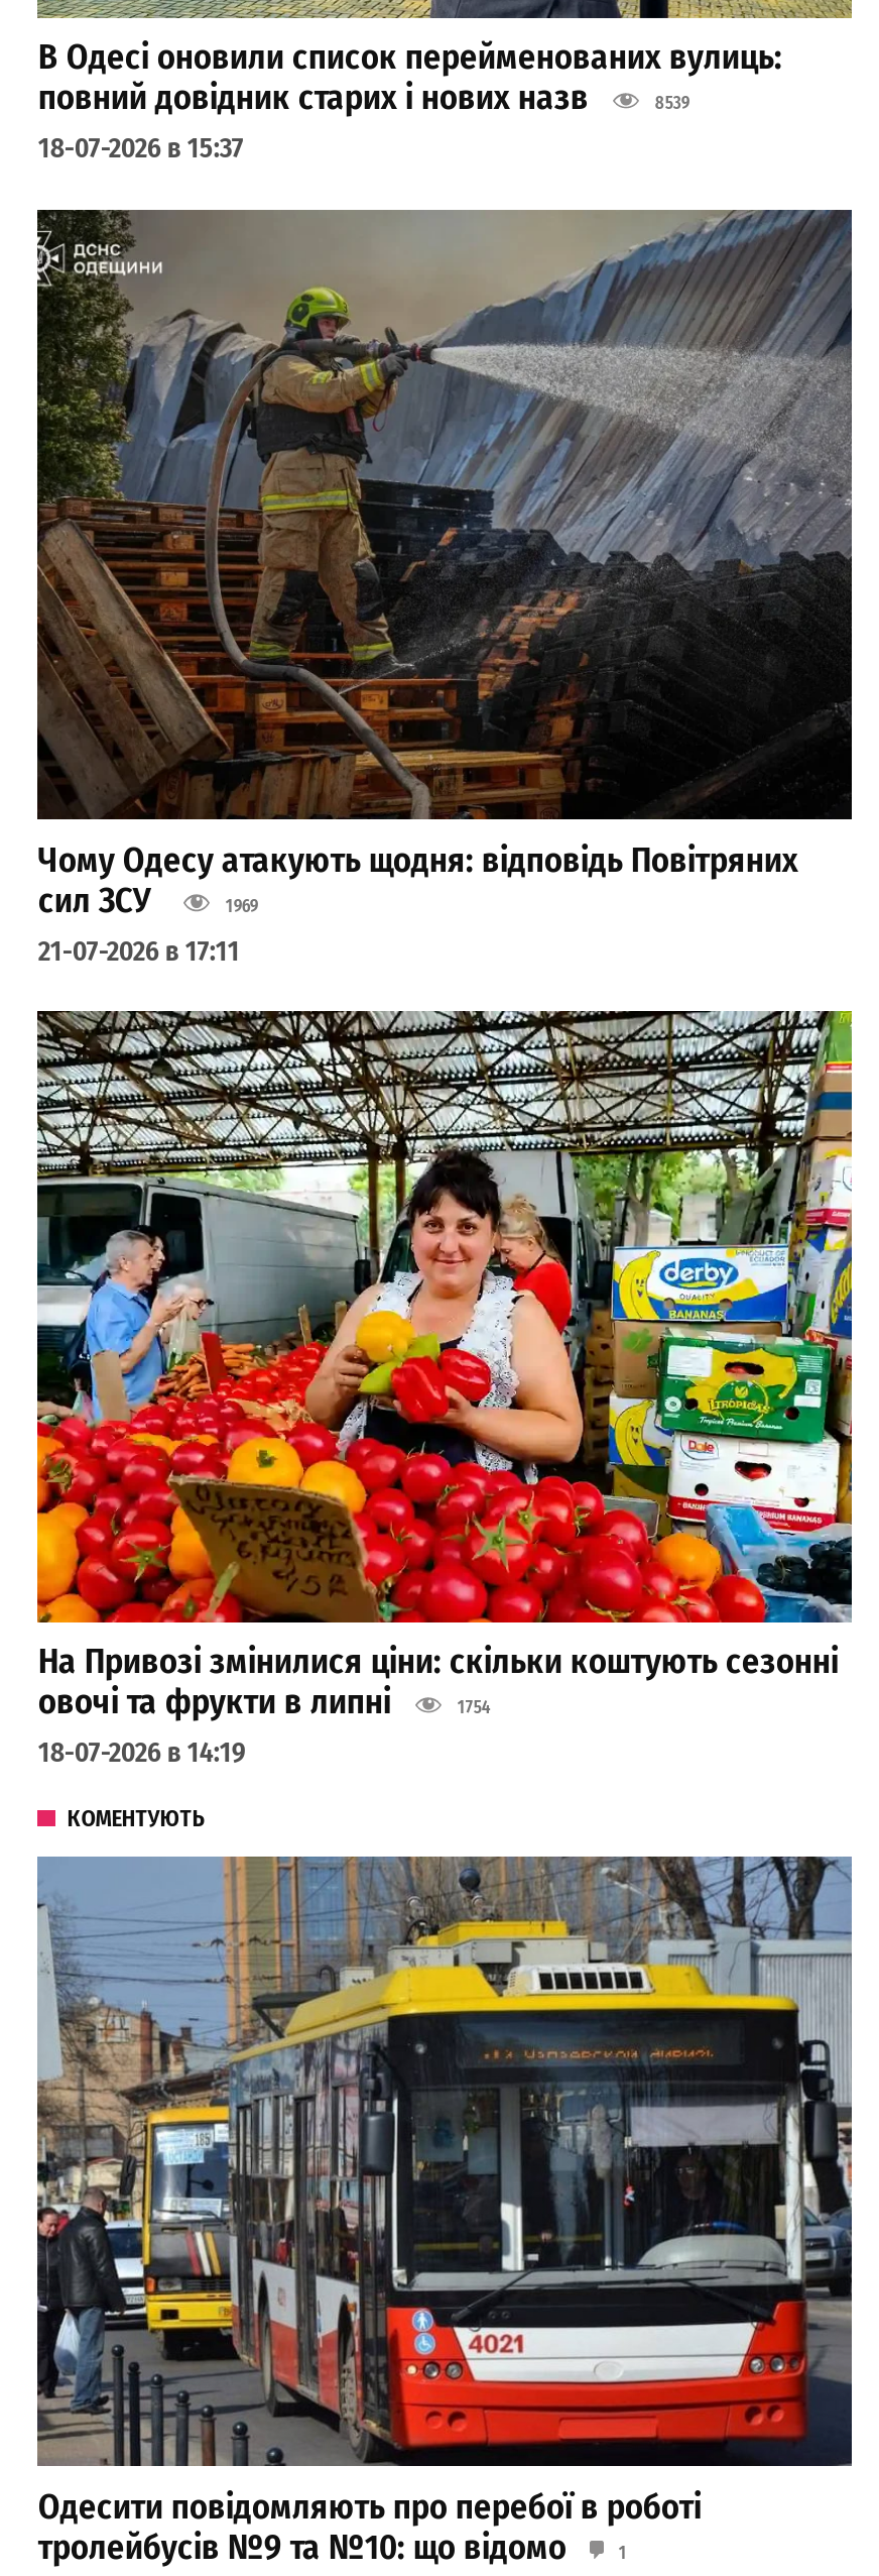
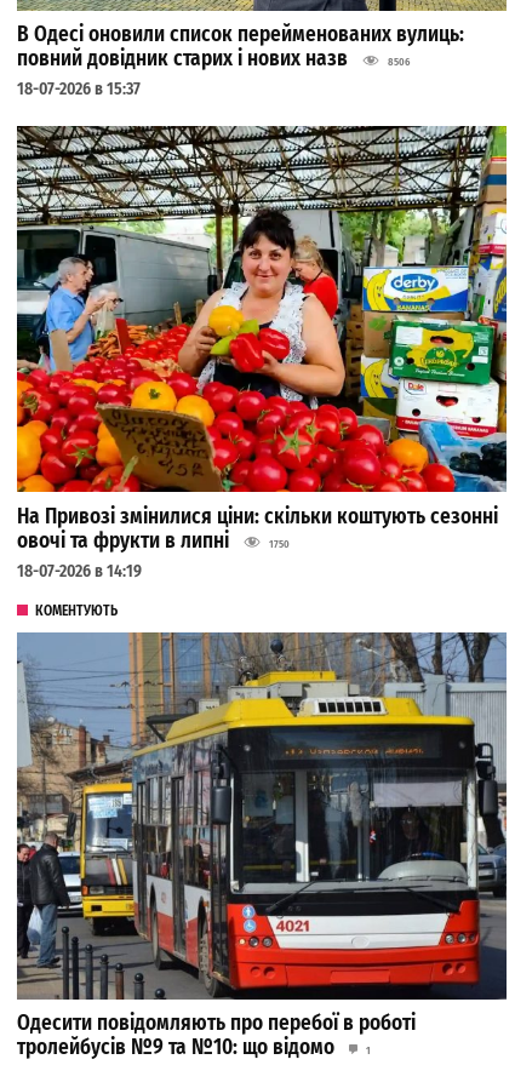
- 8539
+ 8506

- [image]
- Чому Одесу атакують щодня: відповідь Повітряних
- сил ЗСУ
- 1969
- 21-07-2026 в 17:11

- 1754
+ 1750
